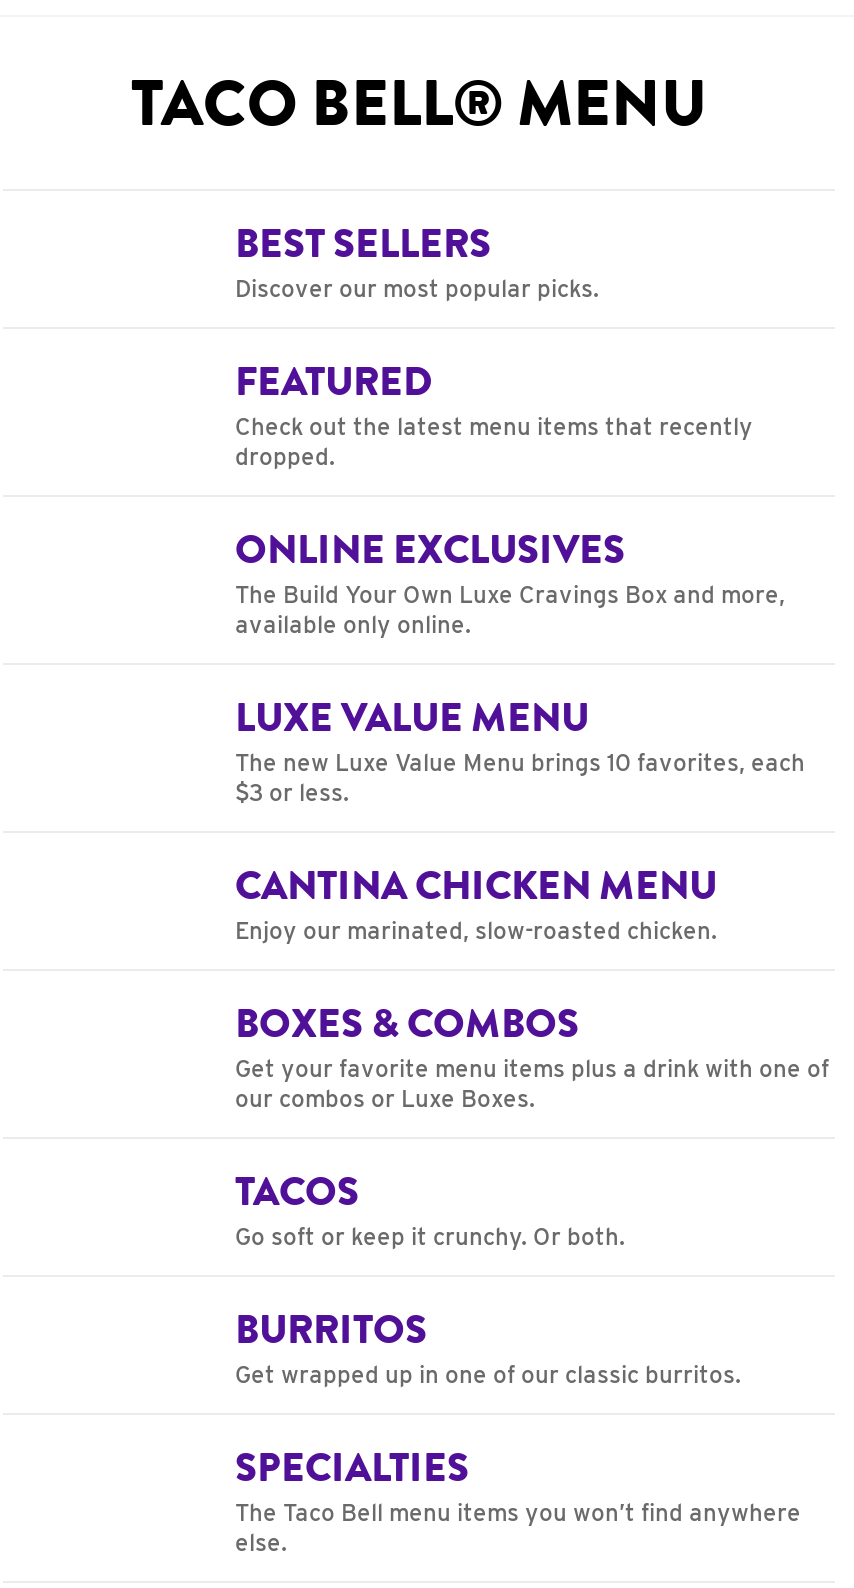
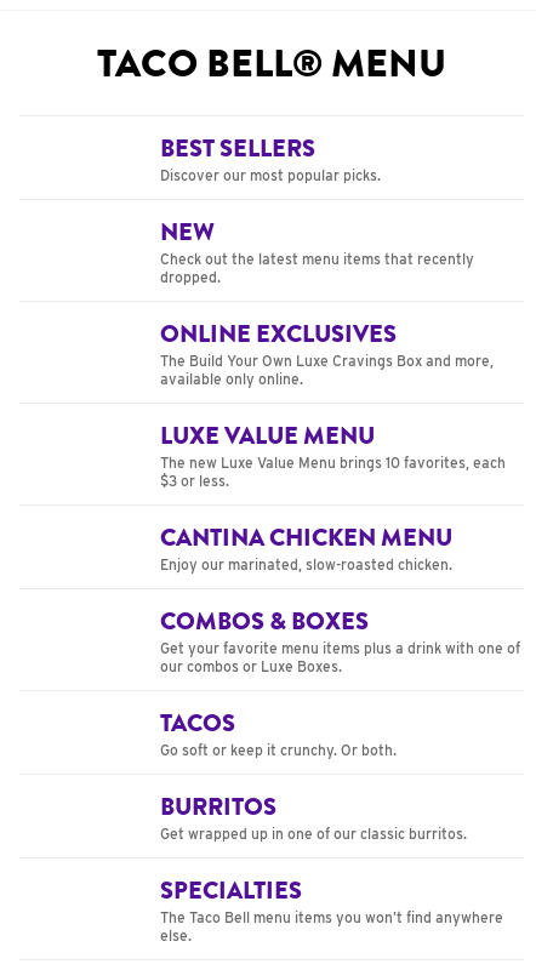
- FEATURED
+ NEW

- BOXES & COMBOS
+ COMBOS & BOXES
